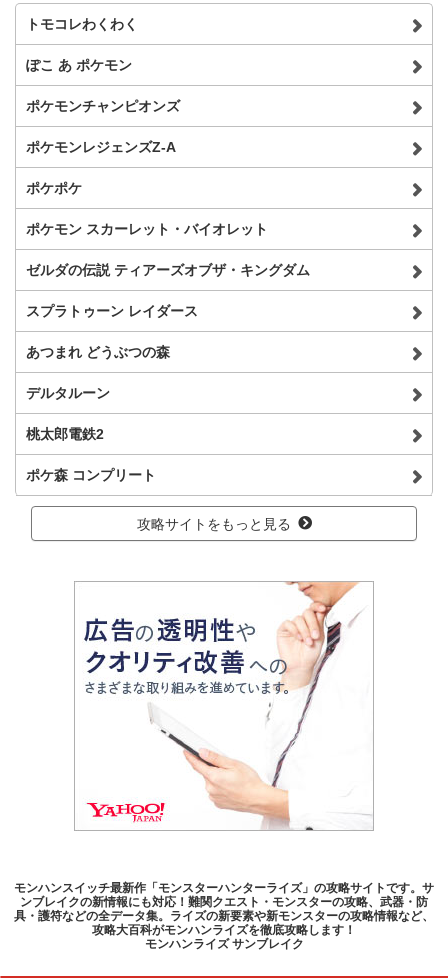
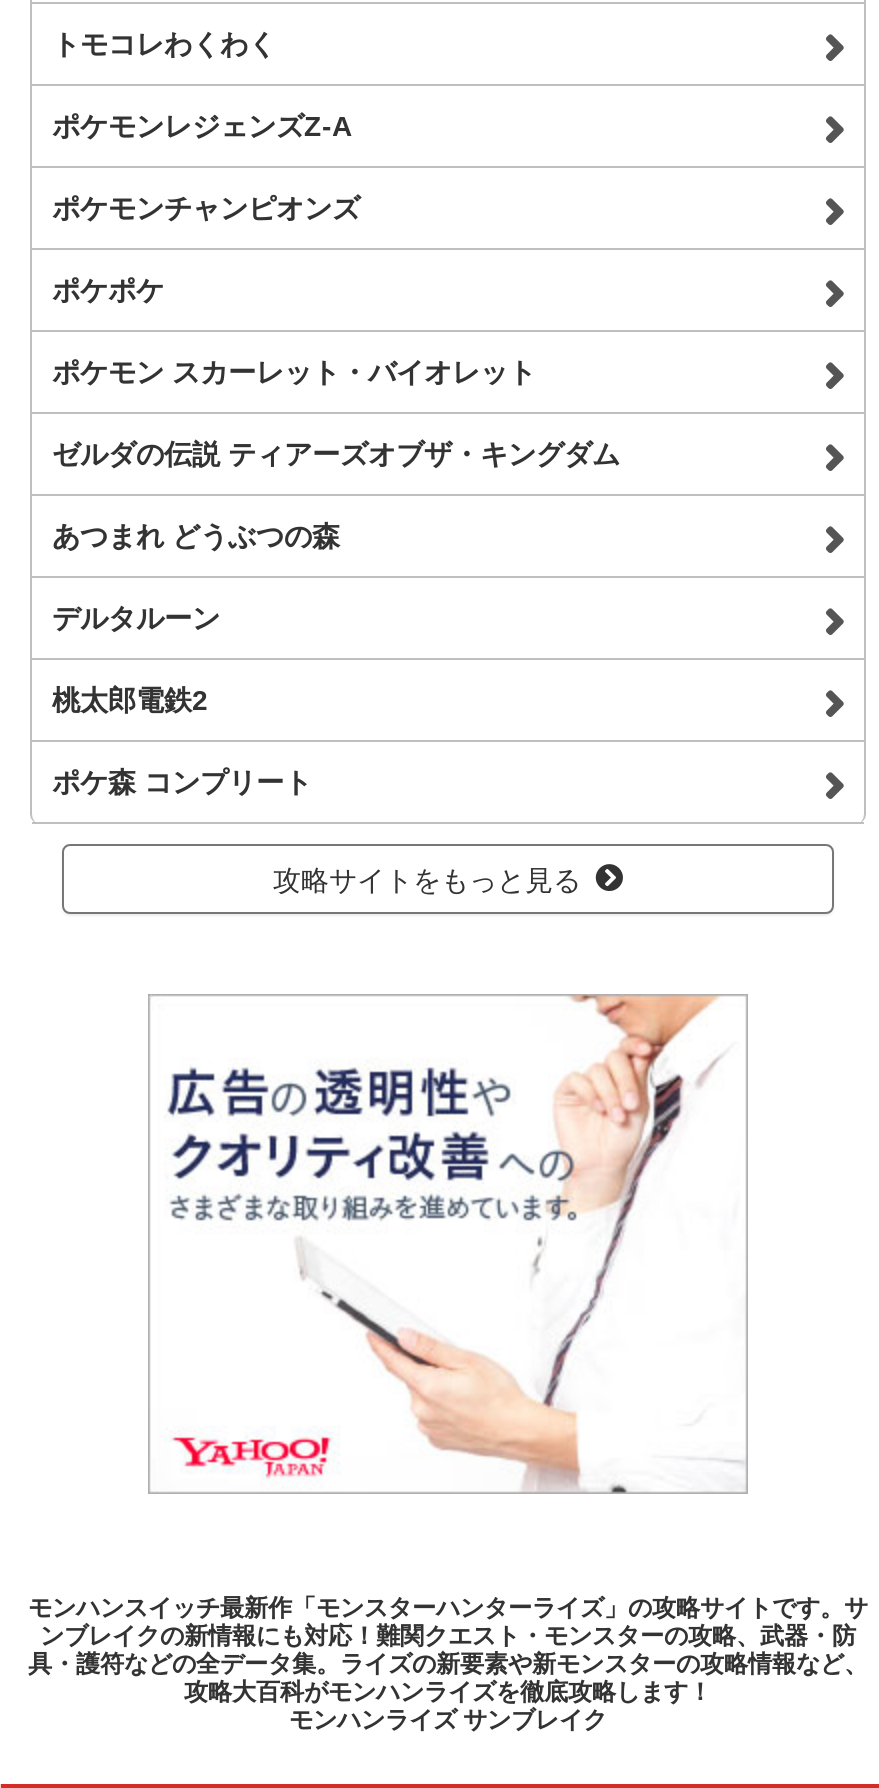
- ぽこ あ ポケモン

moved up: ポケモンレジェンズZ-A

- スプラトゥーン レイダース
